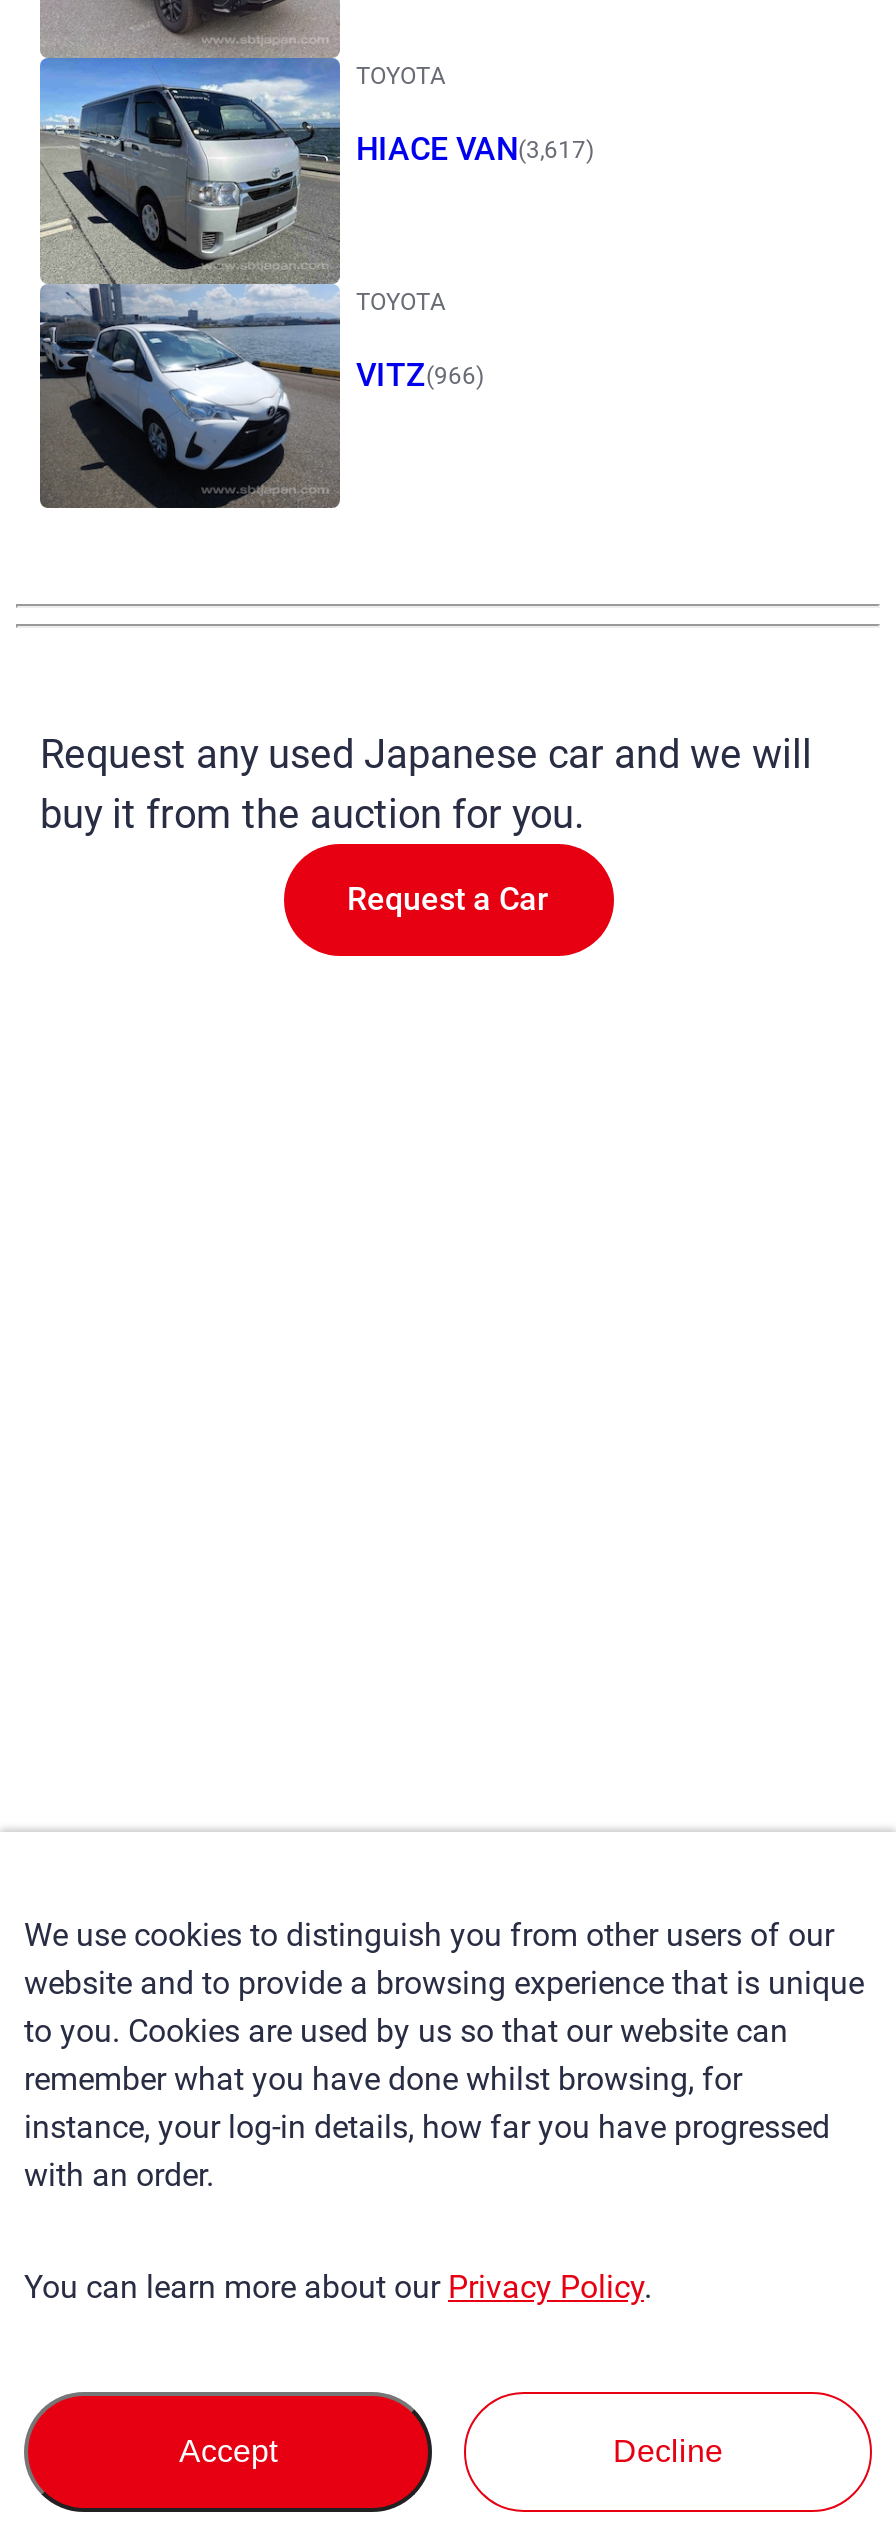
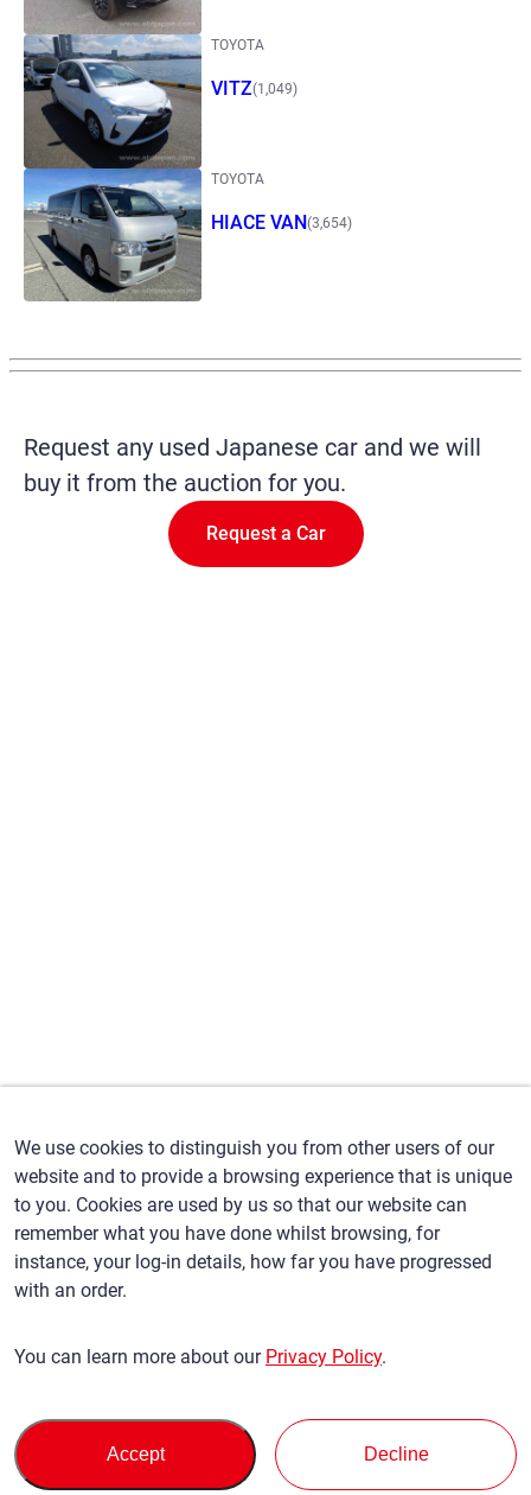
- [image]
- HIACE VAN(3,617)
+ [image]
+ VITZ(1,049)

- VITZ(966)
+ HIACE VAN(3,654)
